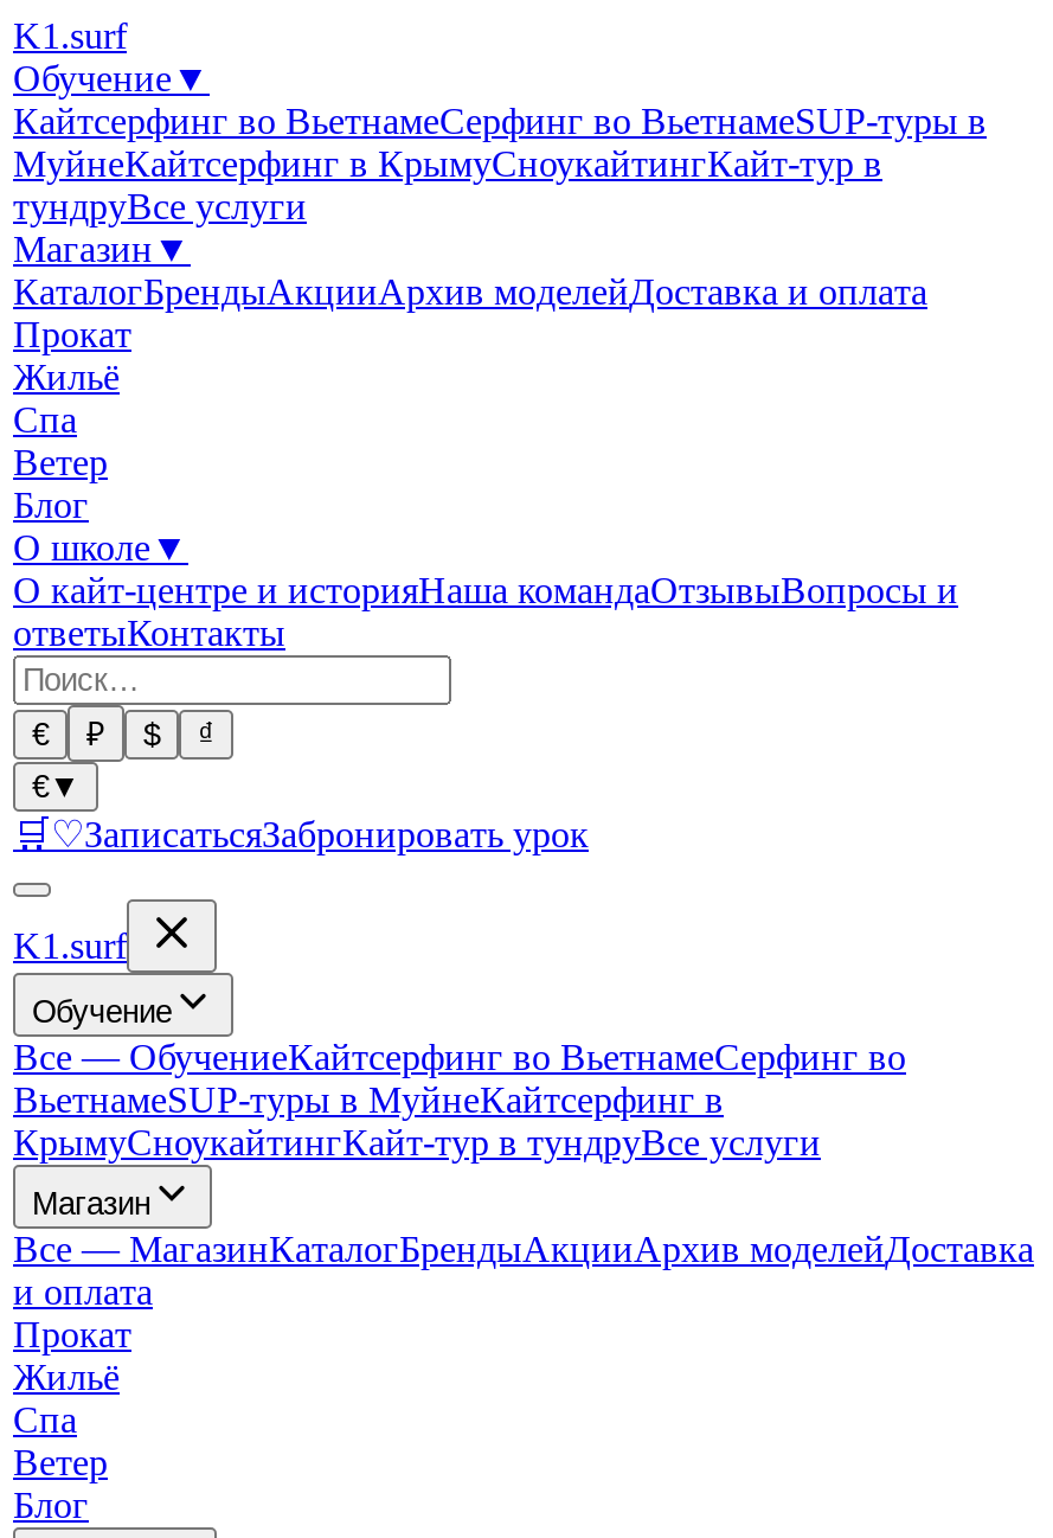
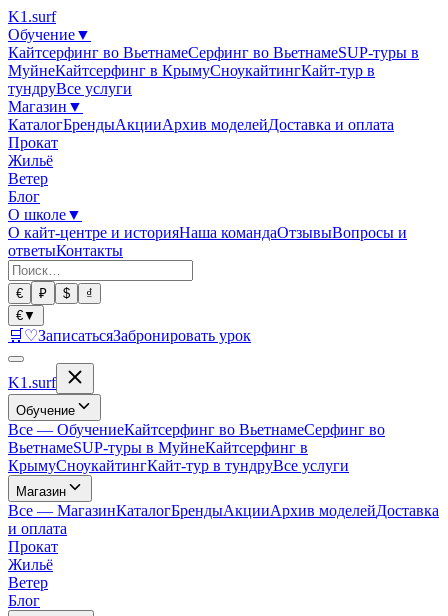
- Спа

- Спа
